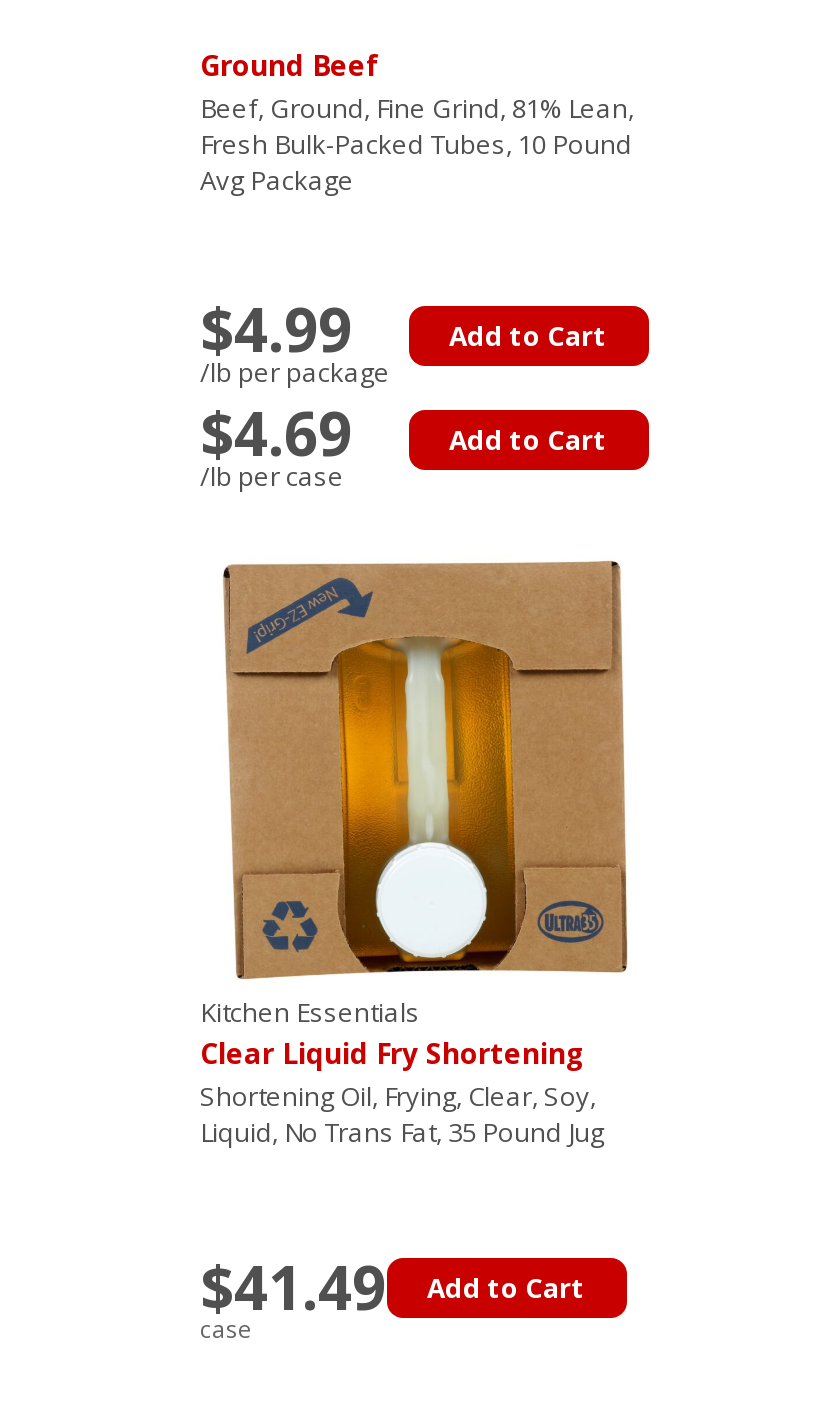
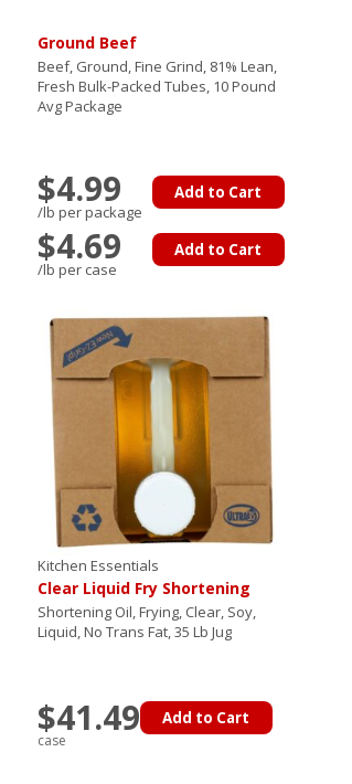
- Liquid, No Trans Fat, 35 Pound Jug
+ Liquid, No Trans Fat, 35 Lb Jug
